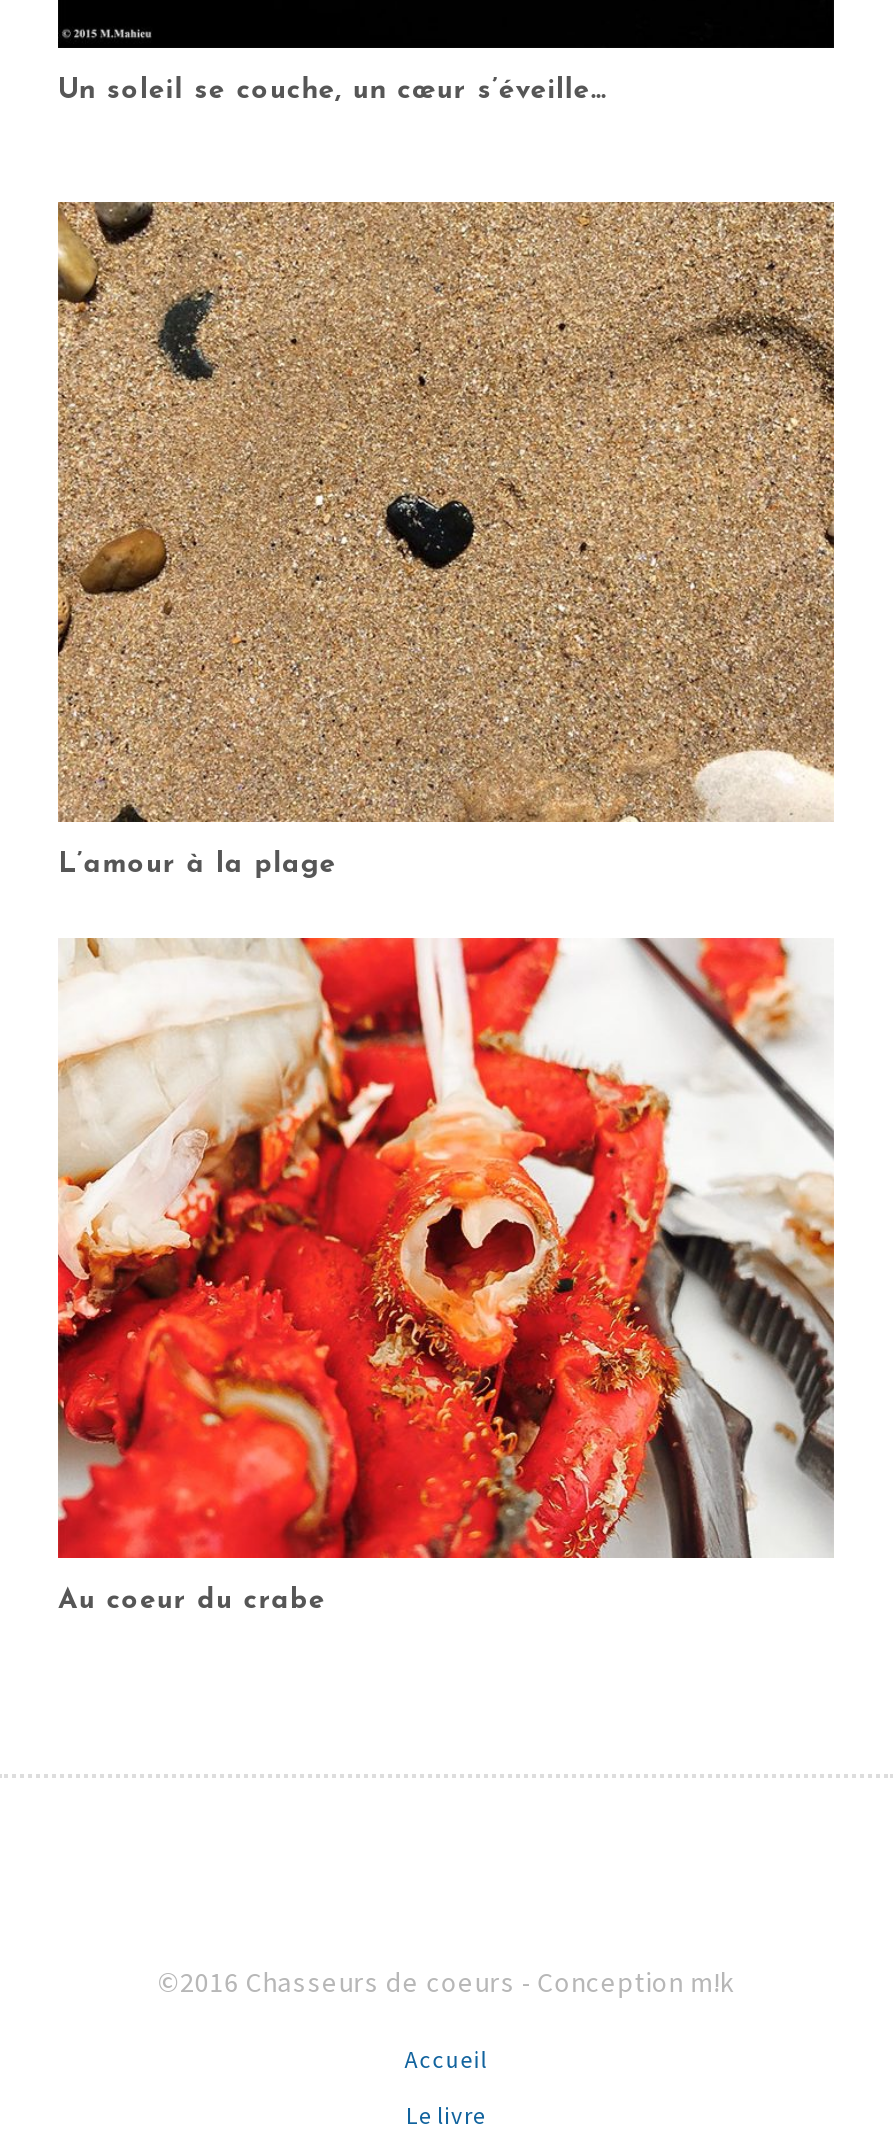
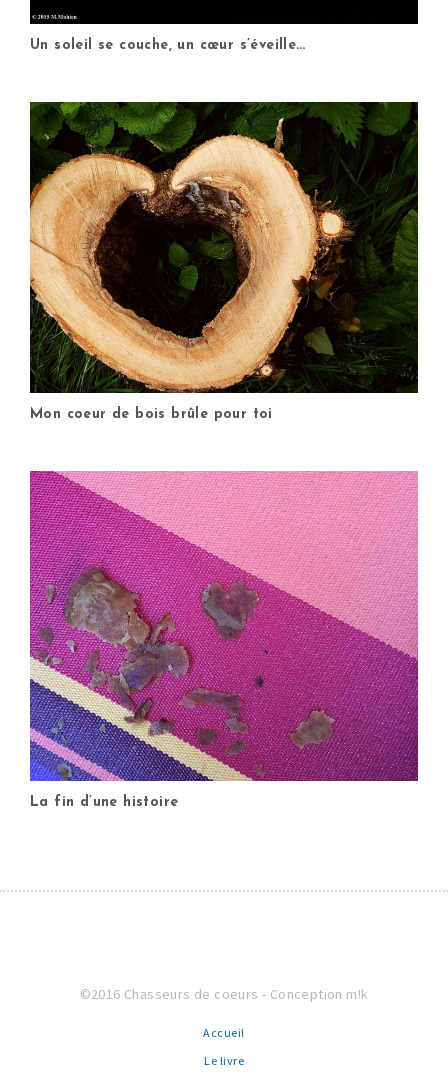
- [image]
- L’amour à la plage
+ [image]
+ Mon coeur de bois brûle pour toi

- [image]
- Au coeur du crabe
+ [image]
+ La fin d’une histoire
